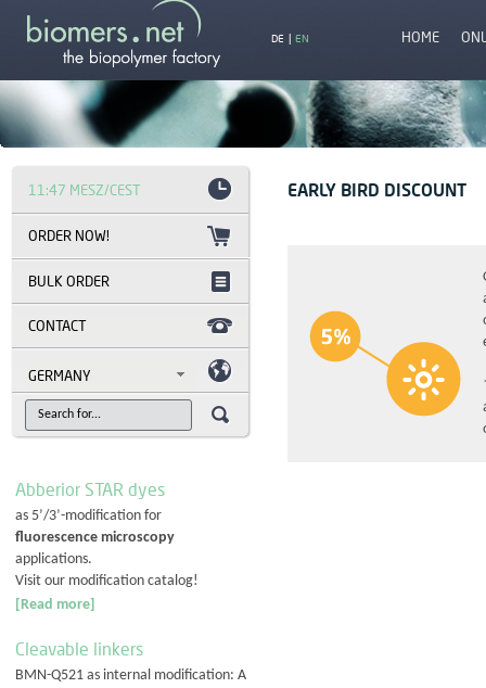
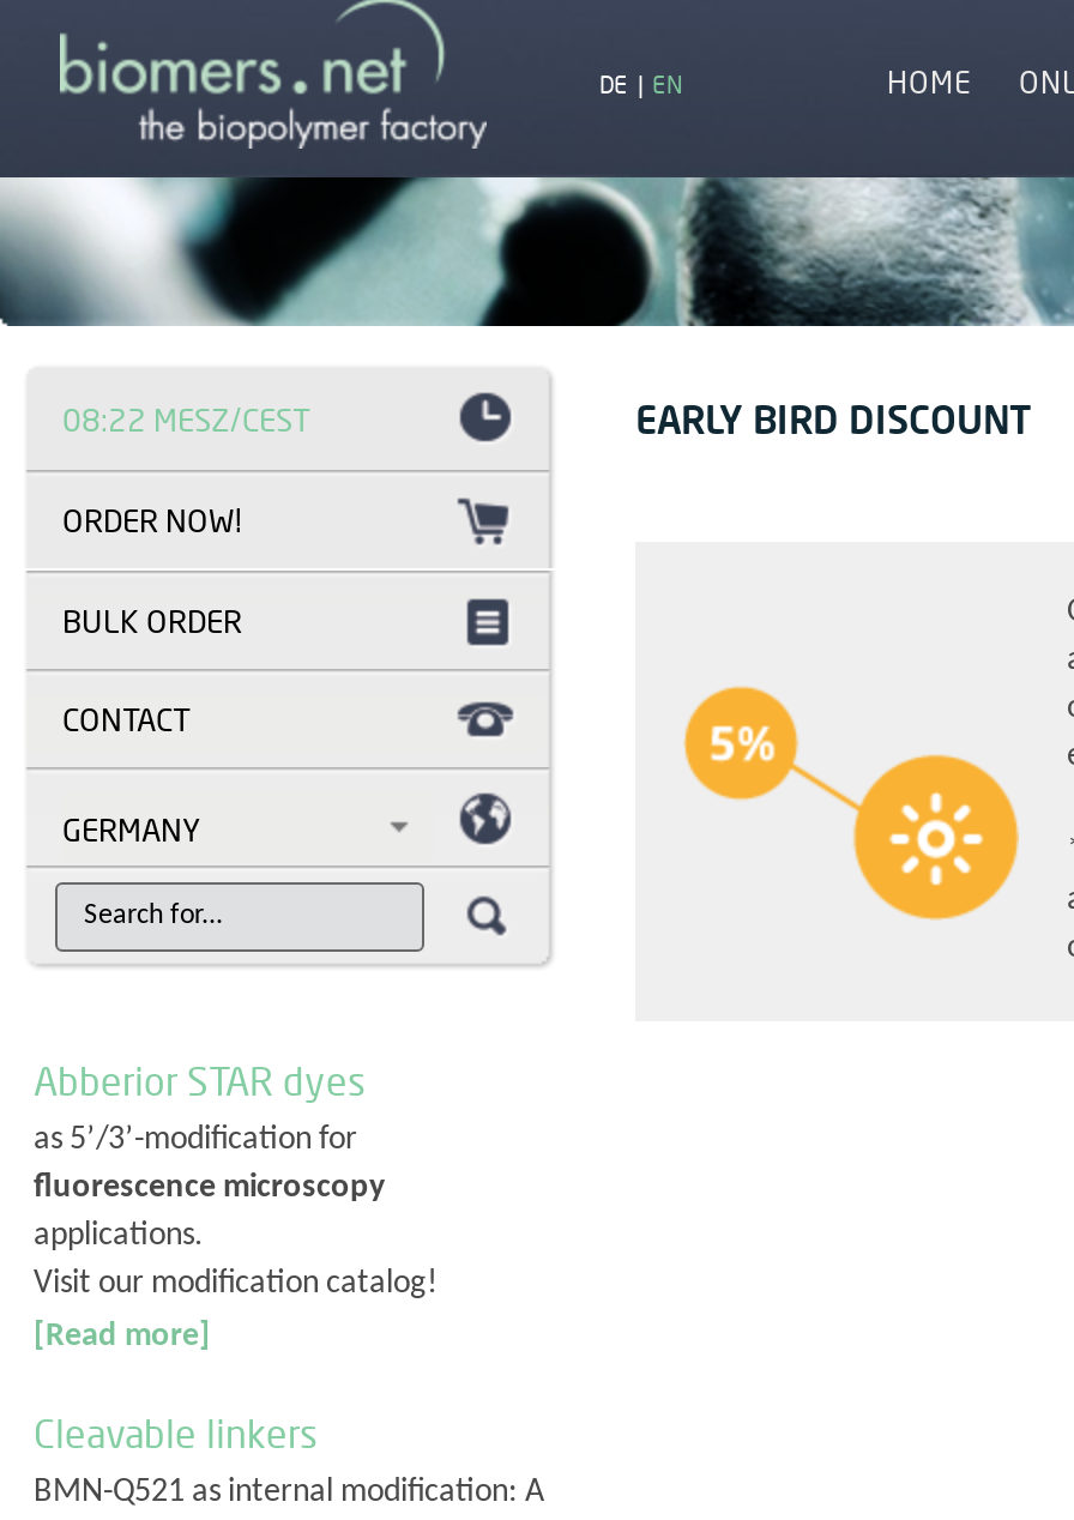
- 11:47 MESZ/CEST
+ 08:22 MESZ/CEST
